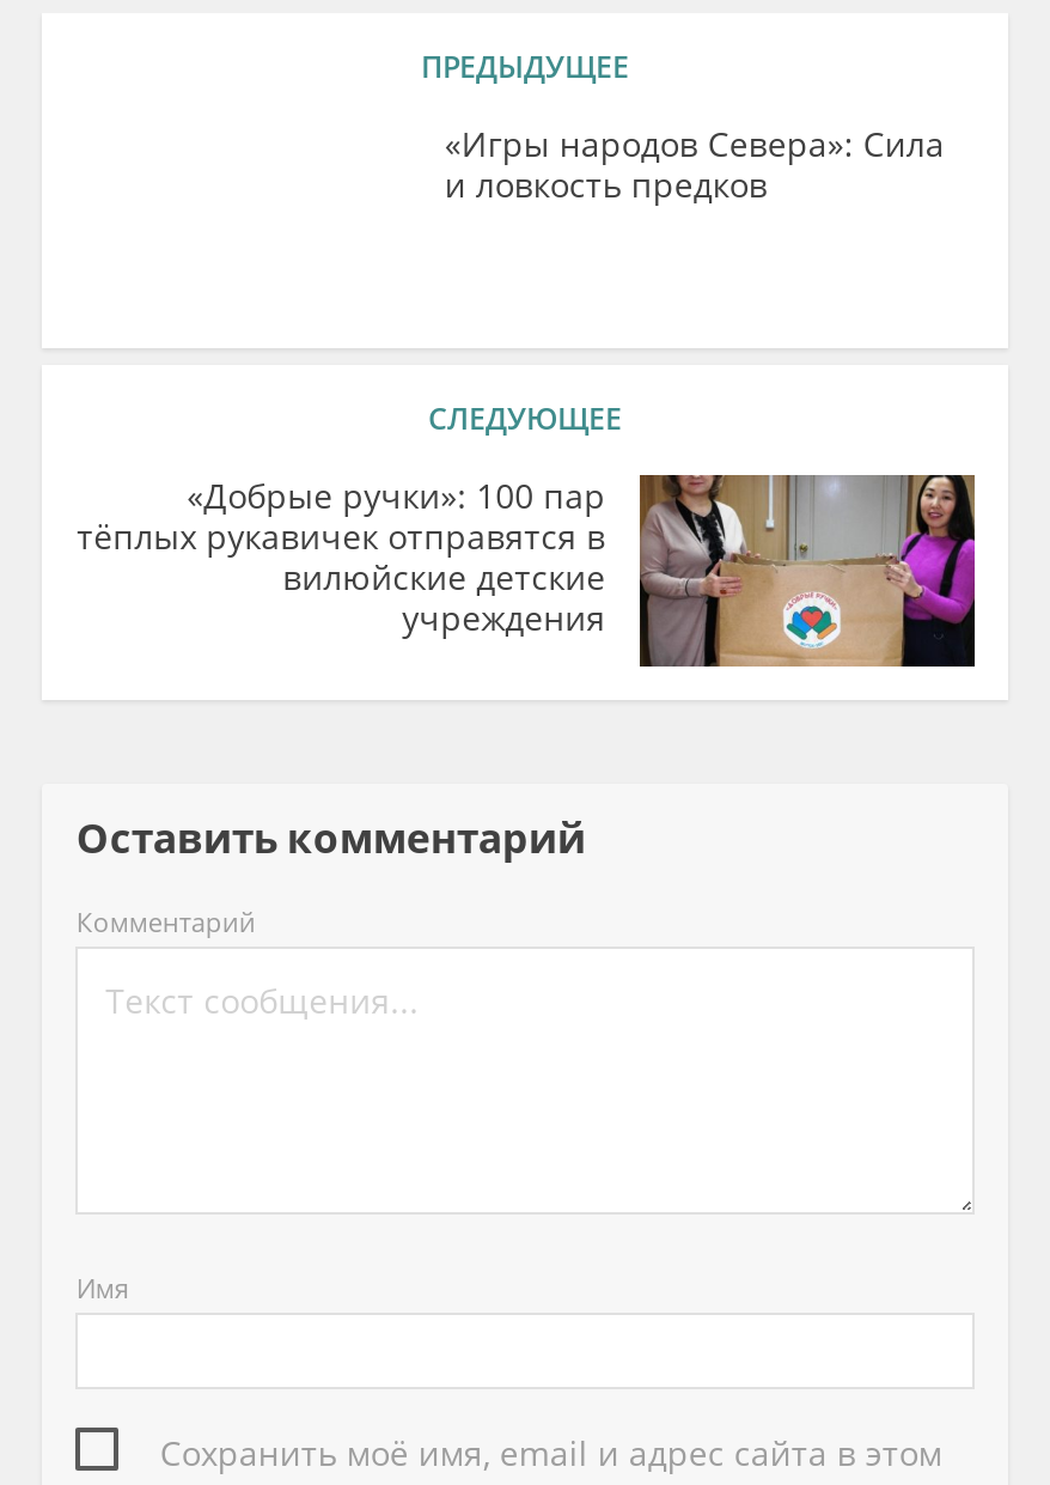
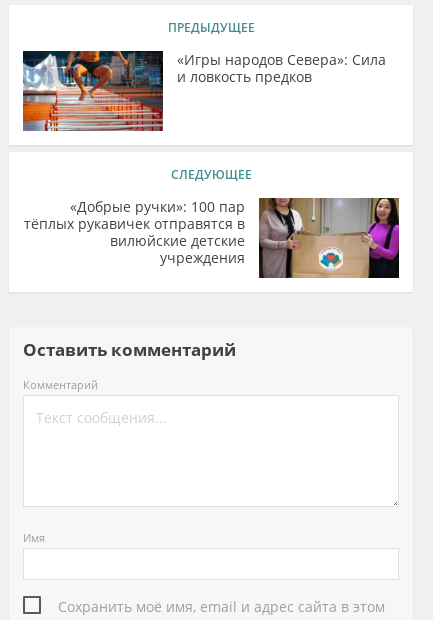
+ [image]
